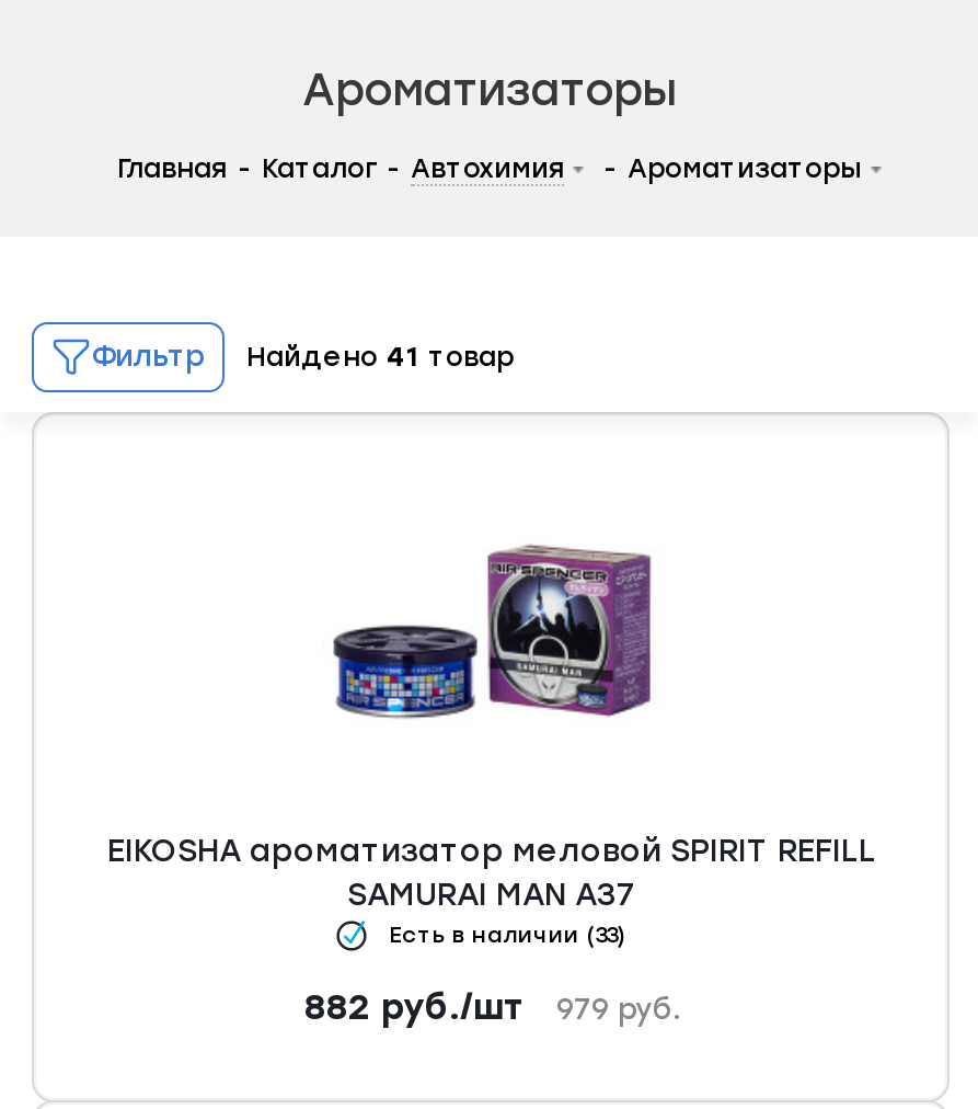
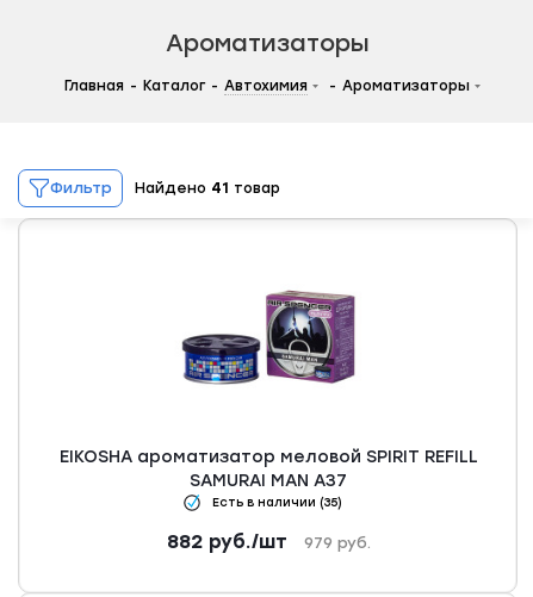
- Есть в наличии (33)
+ Есть в наличии (35)
